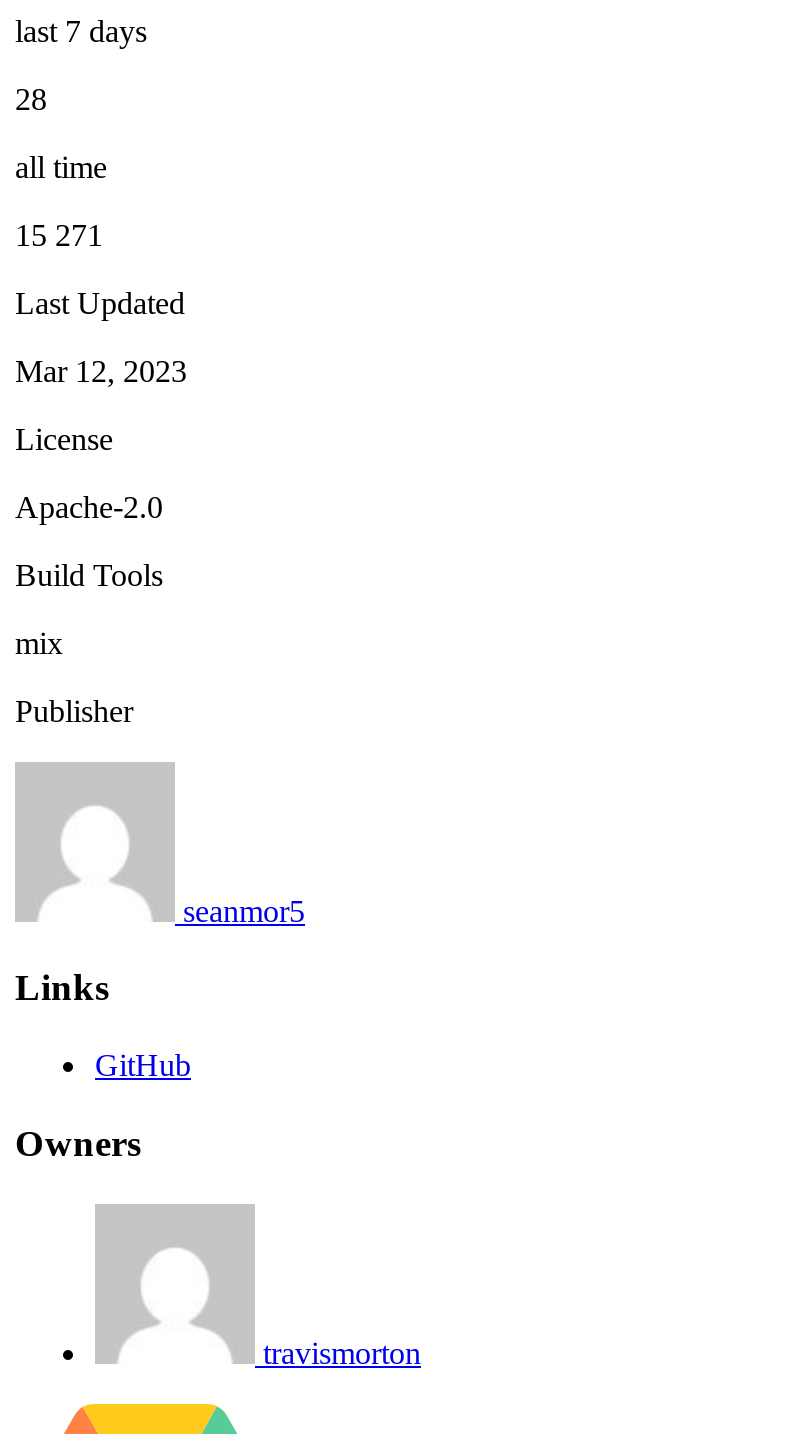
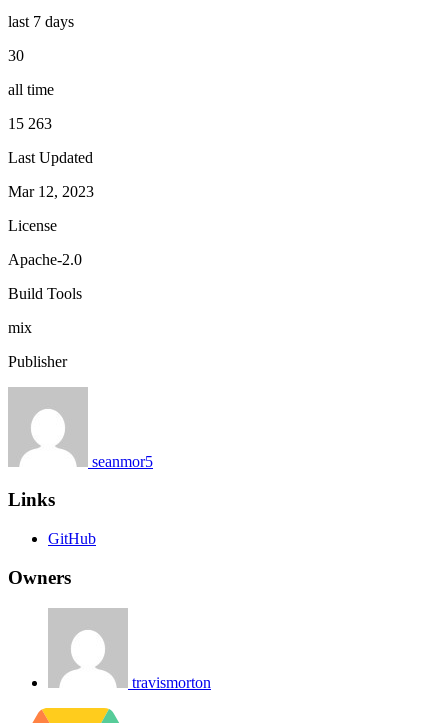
- 28
+ 30

- 15 271
+ 15 263
